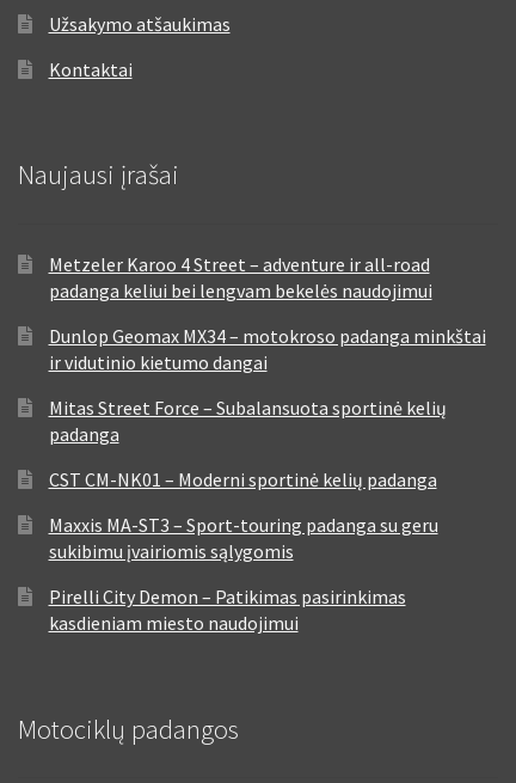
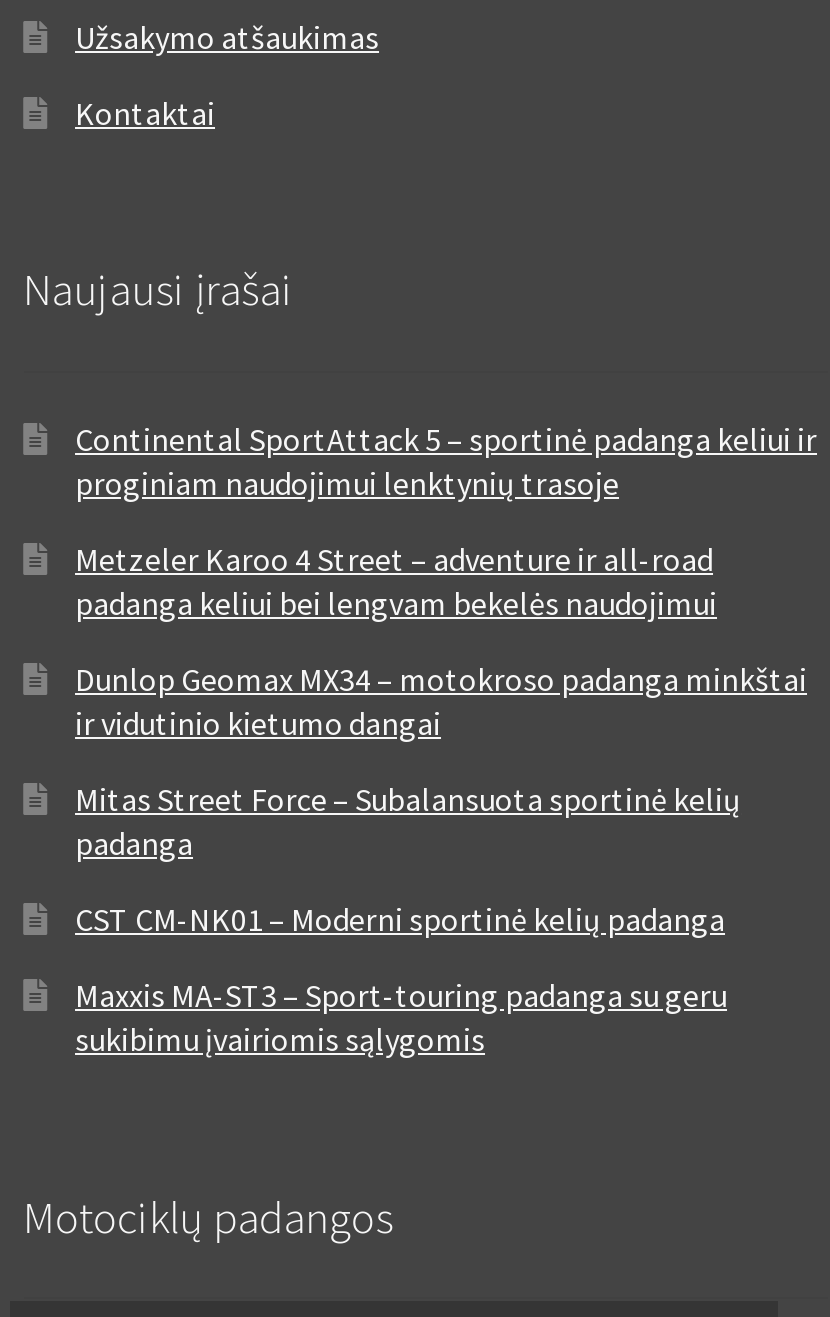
+ Continental SportAttack 5 – sportinė padanga keliui ir
+ proginiam naudojimui lenktynių trasoje

moved down: Metzeler Karoo 4 Street – adventure ir all-road | padanga keliui bei lengvam bekelės naudojimui | Dunlop Geomax MX34 – motokroso padanga minkštai | ... | Maxxis MA-ST3 – Sport-touring padanga su geru | sukibimu įvairiomis sąlygomis

- Pirelli City Demon – Patikimas pasirinkimas
- kasdieniam miesto naudojimui
